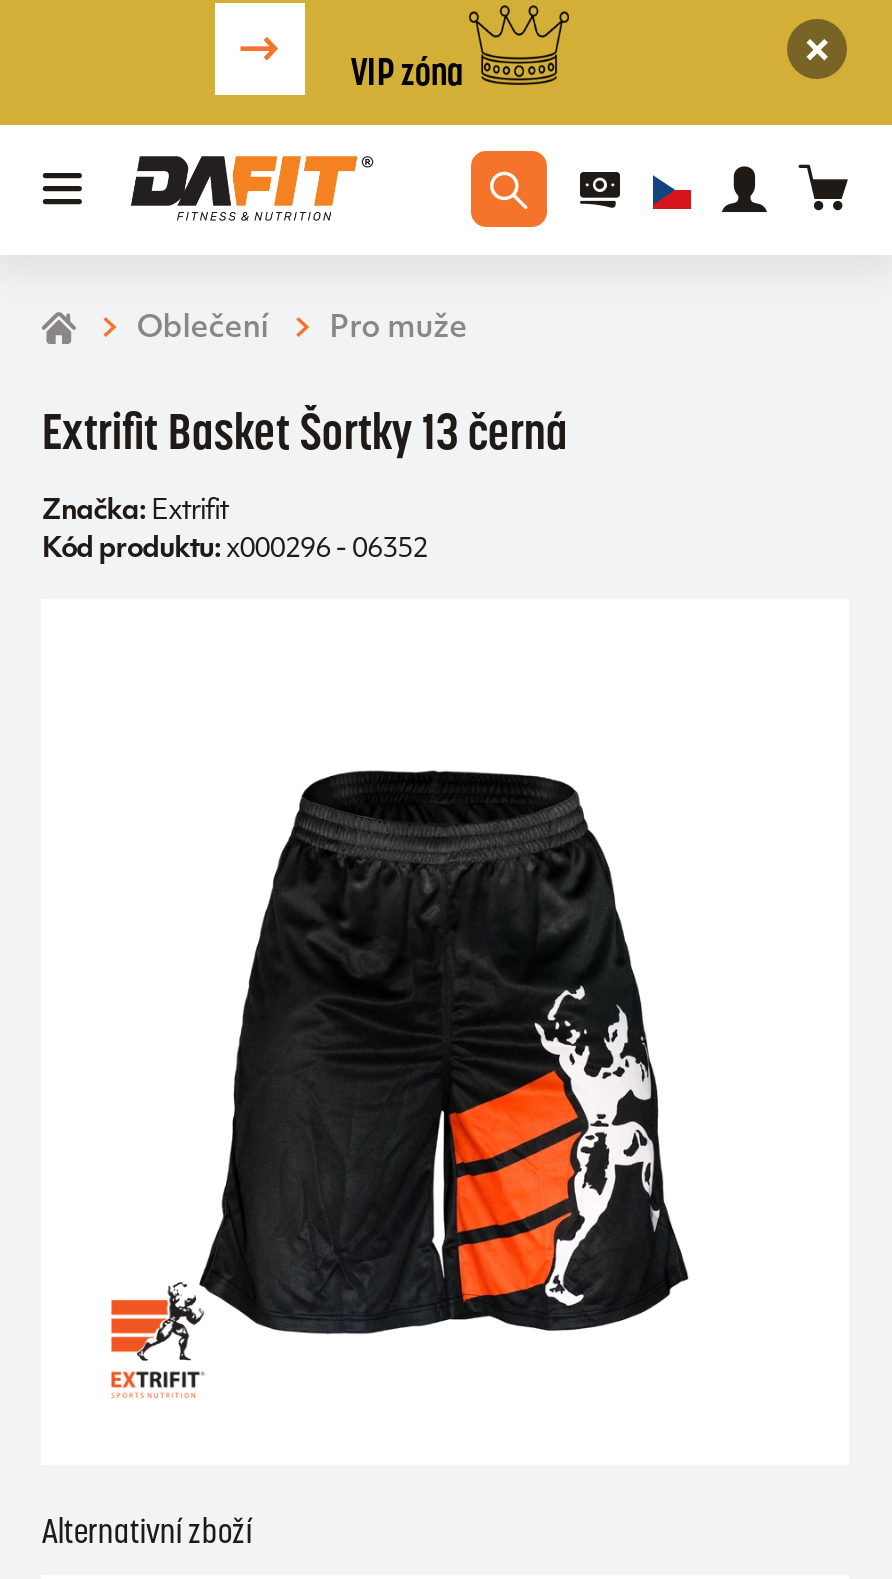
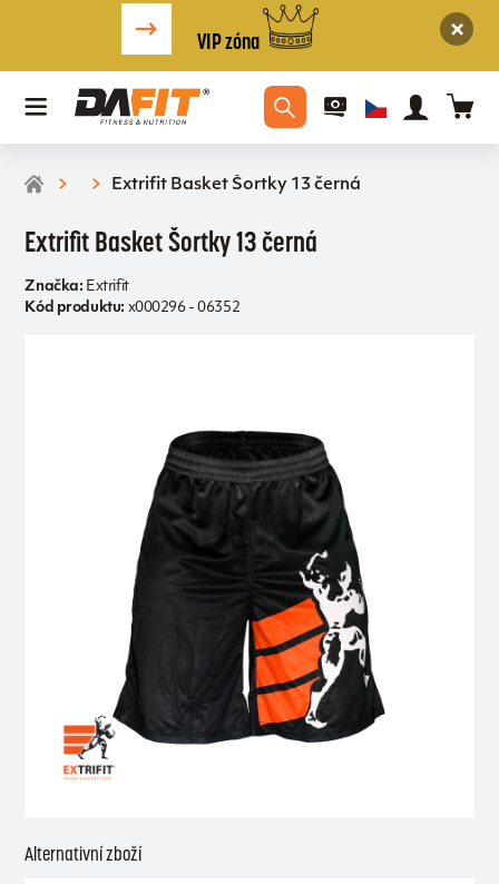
- Oblečení
- Pro muže
+ Extrifit Basket Šortky 13 černá
